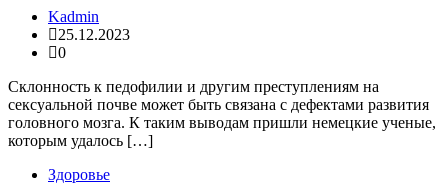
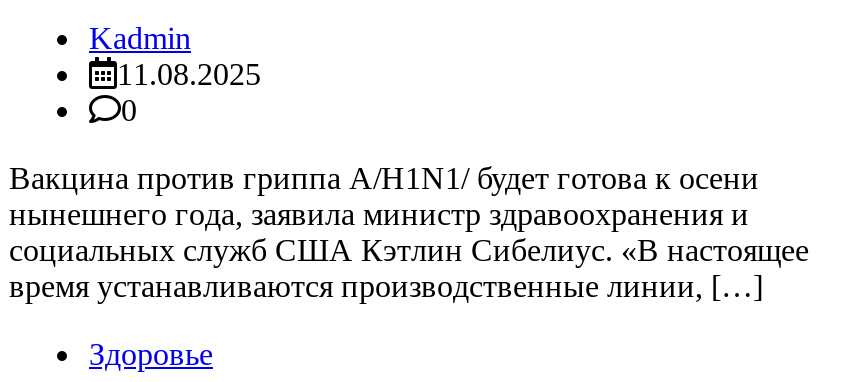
- 25.12.2023
+ 11.08.2025

- Склонность к педофилии и другим преступлениям на
- сексуальной почве может быть связана с дефектами развития
- головного мозга. К таким выводам пришли немецкие ученые,
- которым удалось […]
+ Вакцина против гриппа А/H1N1/ будет готова к осени
+ нынешнего года, заявила министр здравоохранения и
+ социальных служб США Кэтлин Сибелиус. «В настоящее
+ время устанавливаются производственные линии, […]
